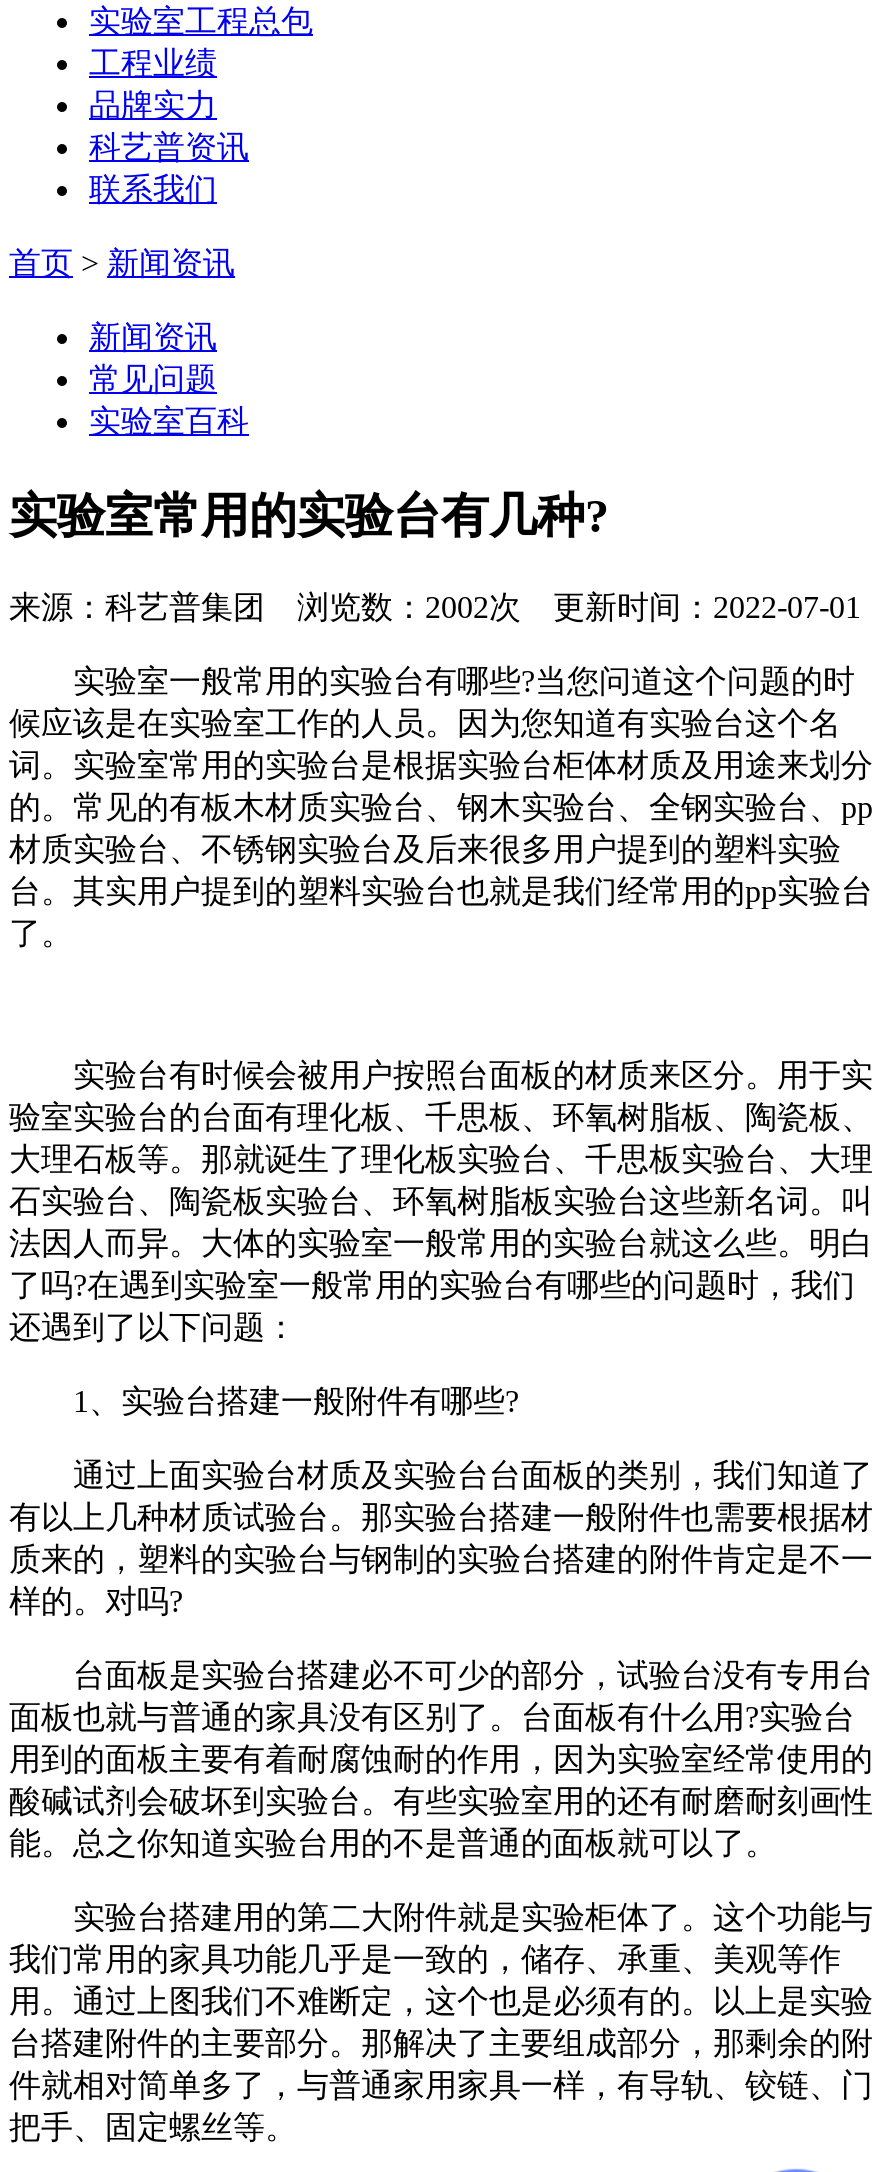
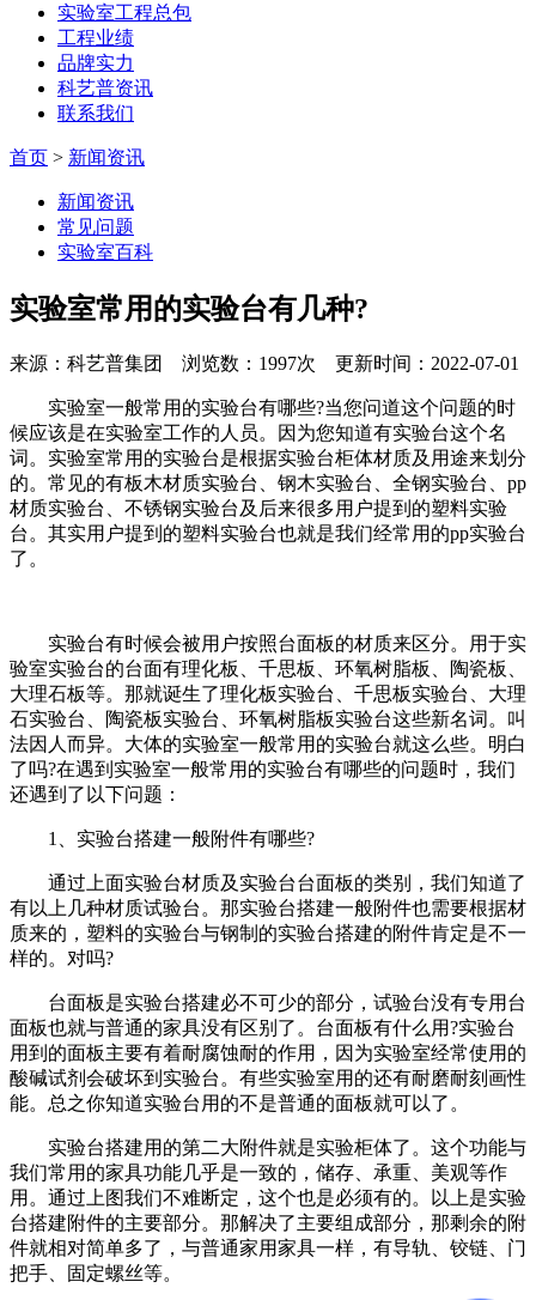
- 来源：科艺普集团 浏览数：2002次 更新时间：2022-07-01
+ 来源：科艺普集团 浏览数：1997次 更新时间：2022-07-01
